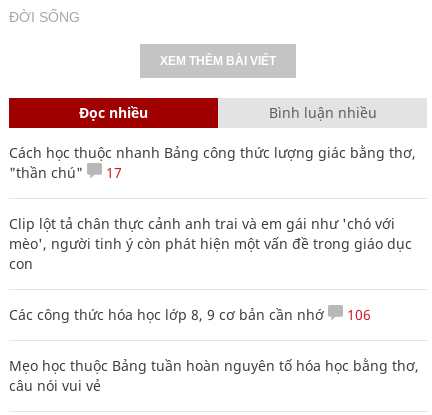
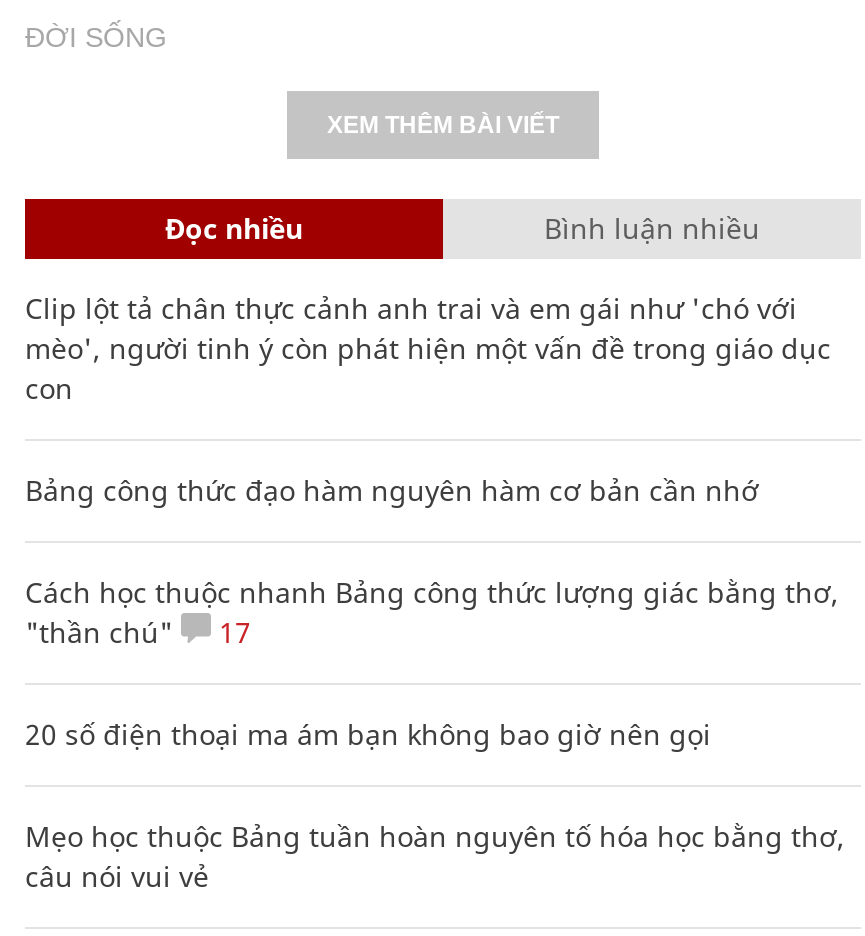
+ Bảng công thức đạo hàm nguyên hàm cơ bản cần nhớ

moved down: Cách học thuộc nhanh Bảng công thức lượng giác bằng thơ, | "thần chú" | 17

moved up: Clip lột tả chân thực cảnh anh trai và em gái như 'chó với | mèo', người tinh ý còn phát hiện một vấn đề trong giáo dục | con

- Các công thức hóa học lớp 8, 9 cơ bản cần nhớ
- 106
+ 20 số điện thoại ma ám bạn không bao giờ nên gọi
